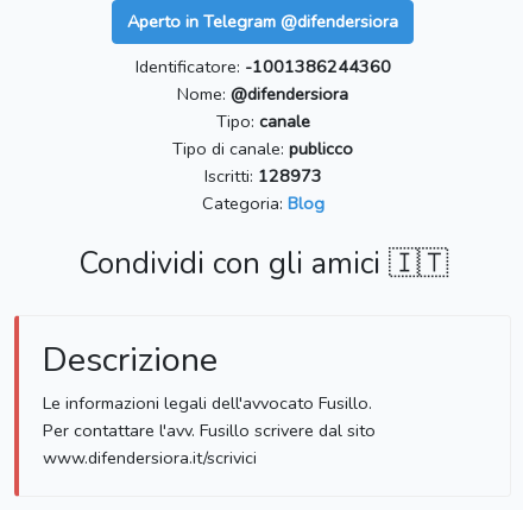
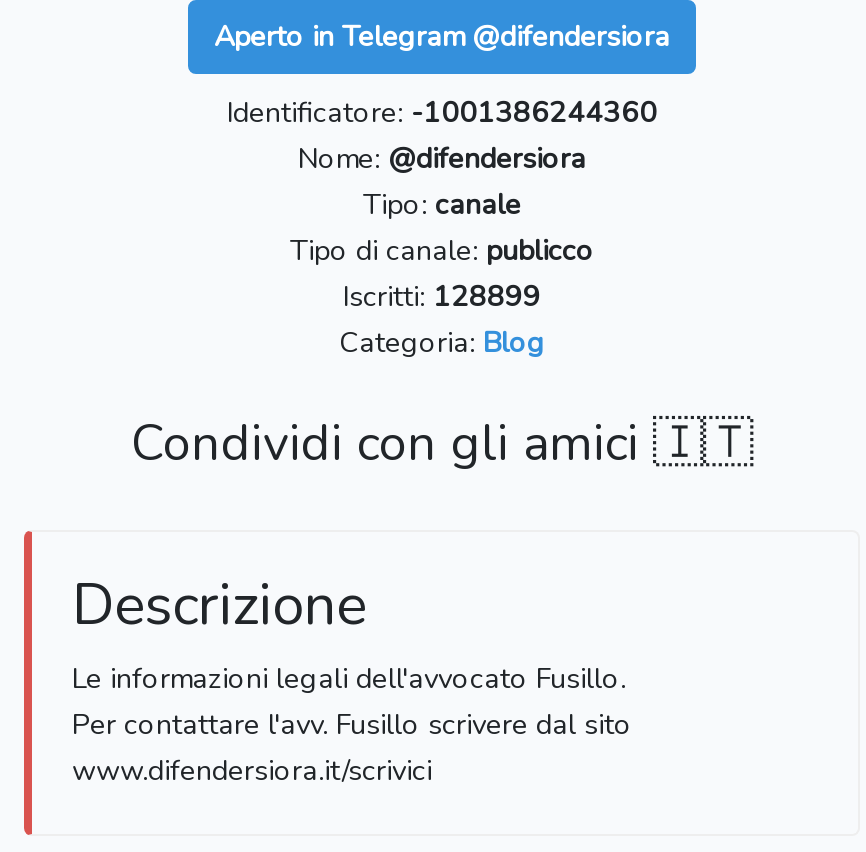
- Iscritti: 128973
+ Iscritti: 128899
